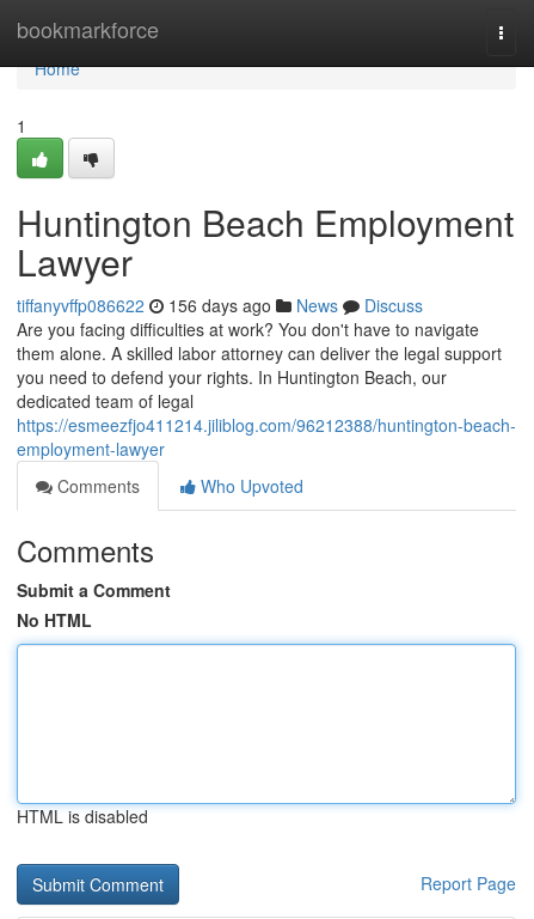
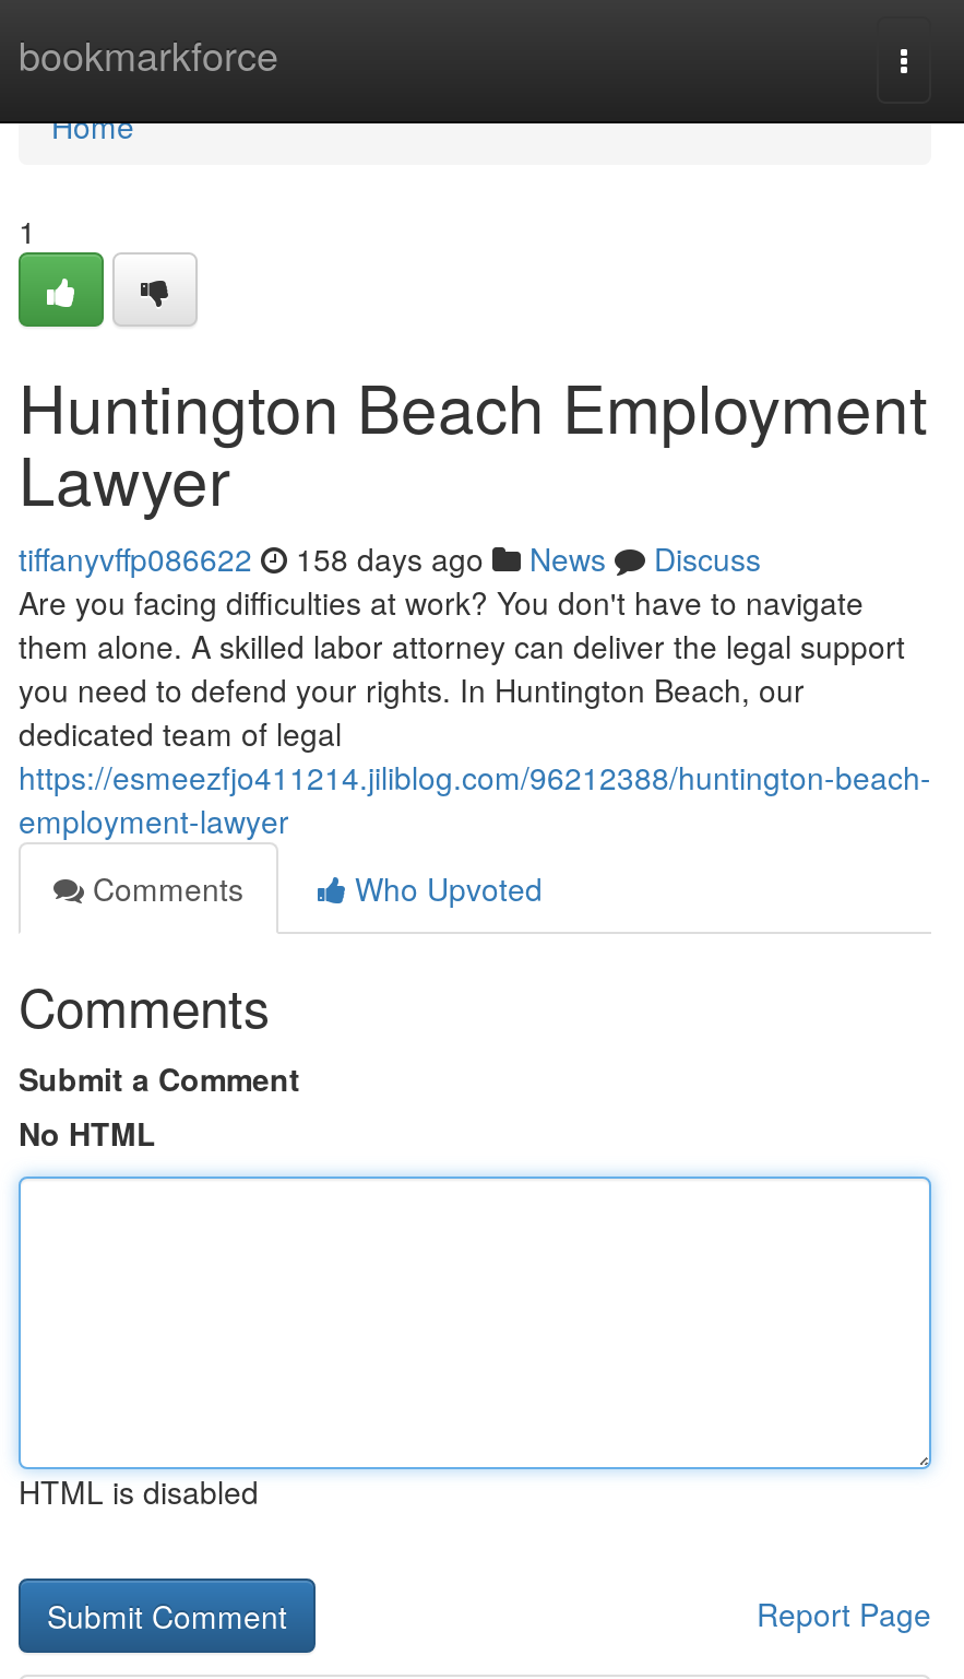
- tiffanyvffp086622 156 days ago News Discuss
+ tiffanyvffp086622 158 days ago News Discuss
